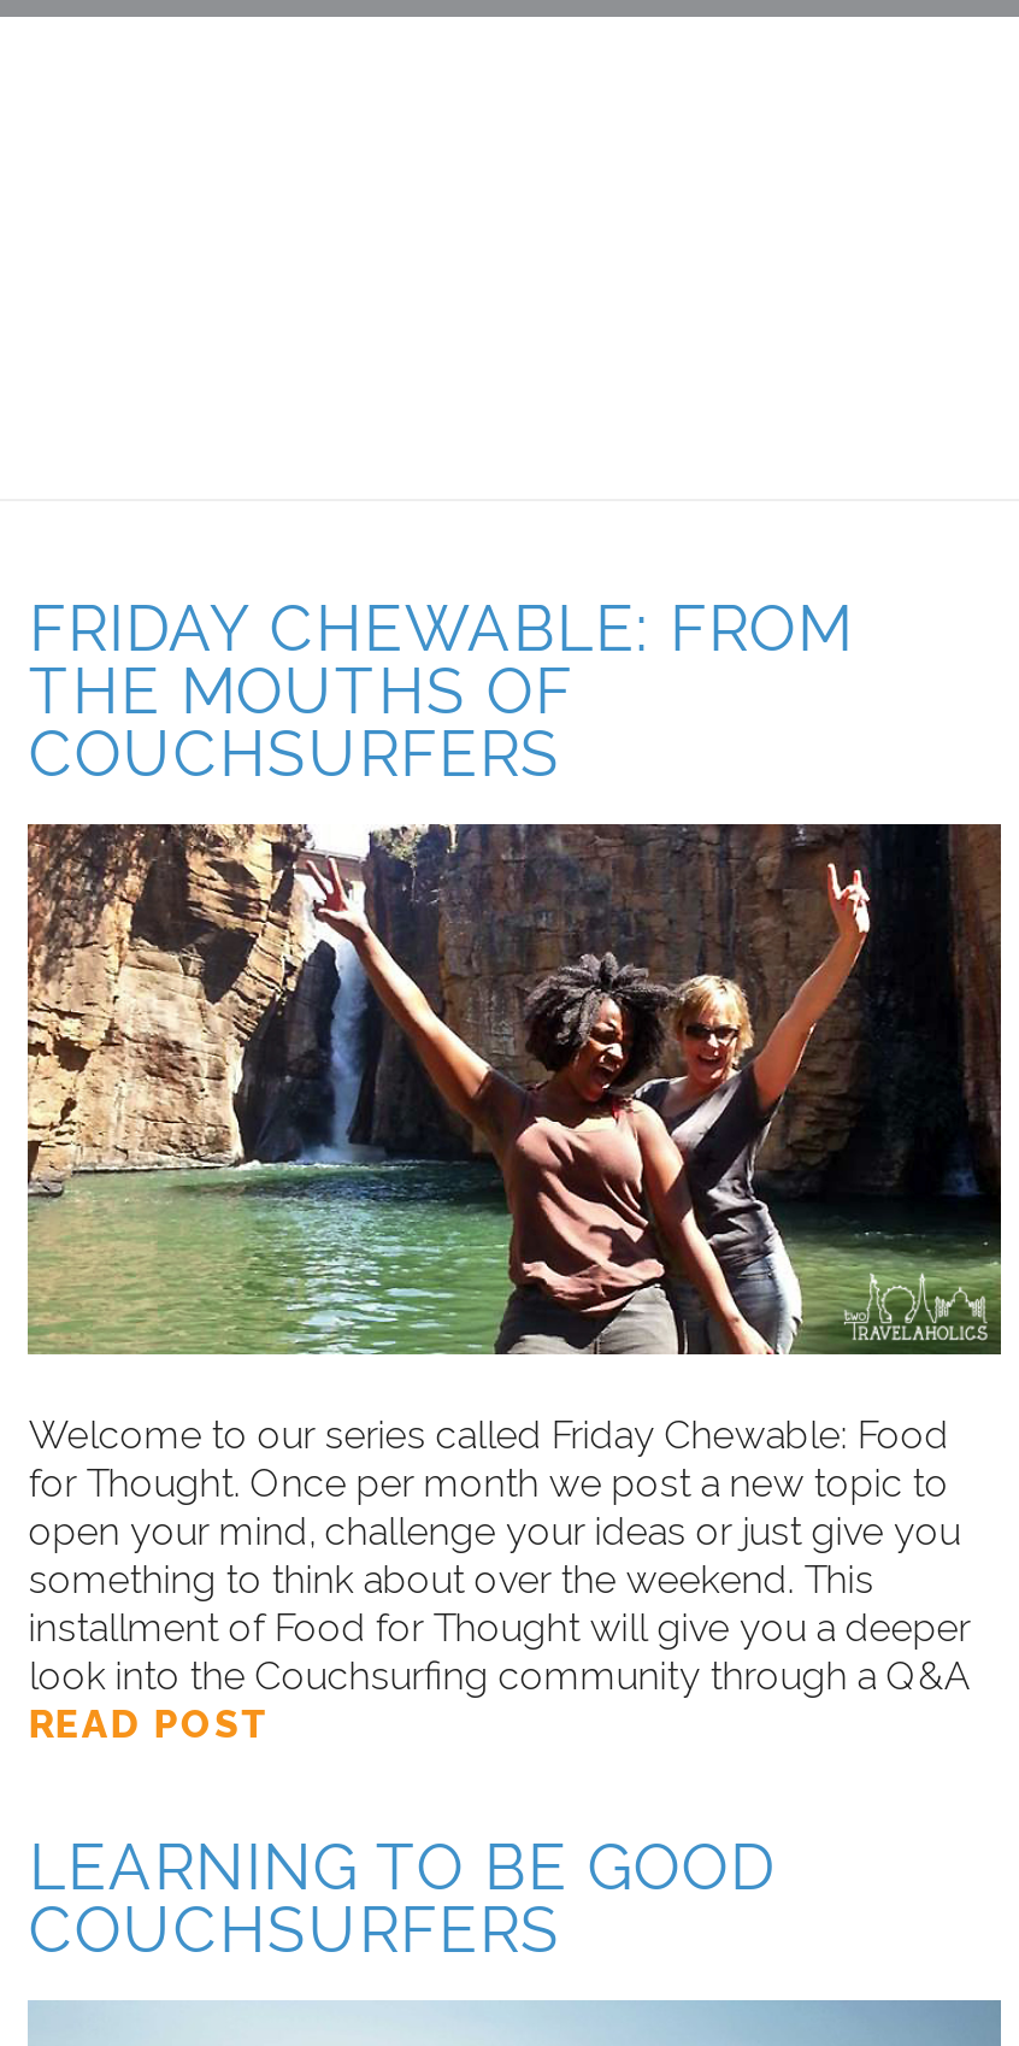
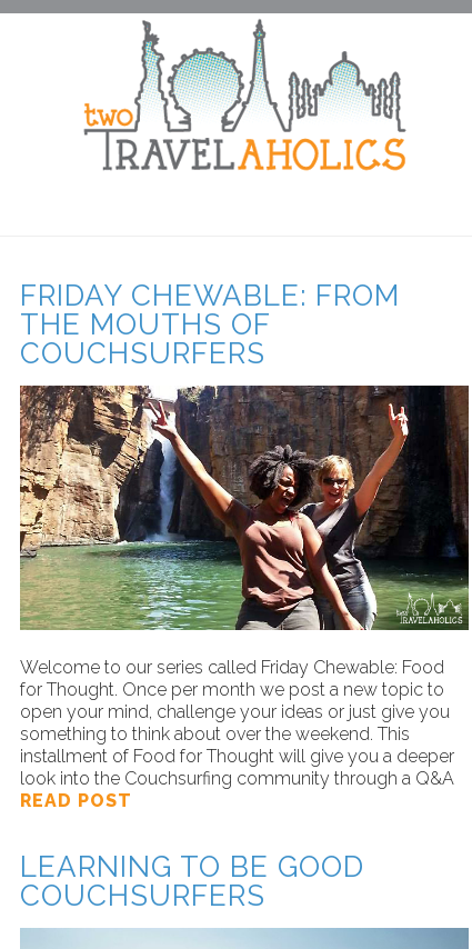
+ [image]
